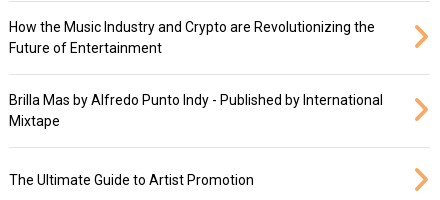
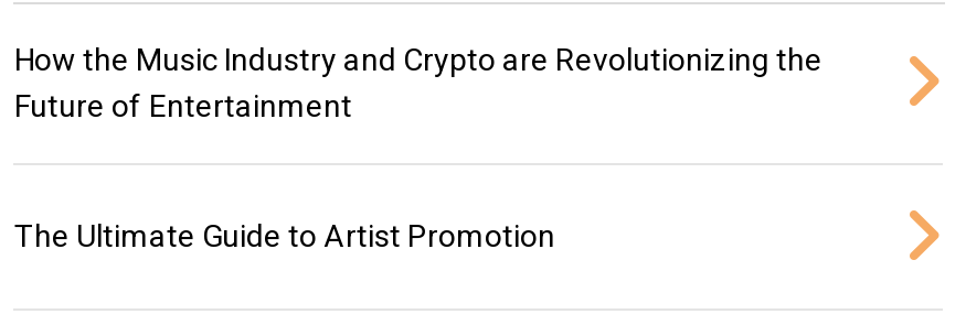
- Brilla Mas by Alfredo Punto Indy - Published by International
- Mixtape
